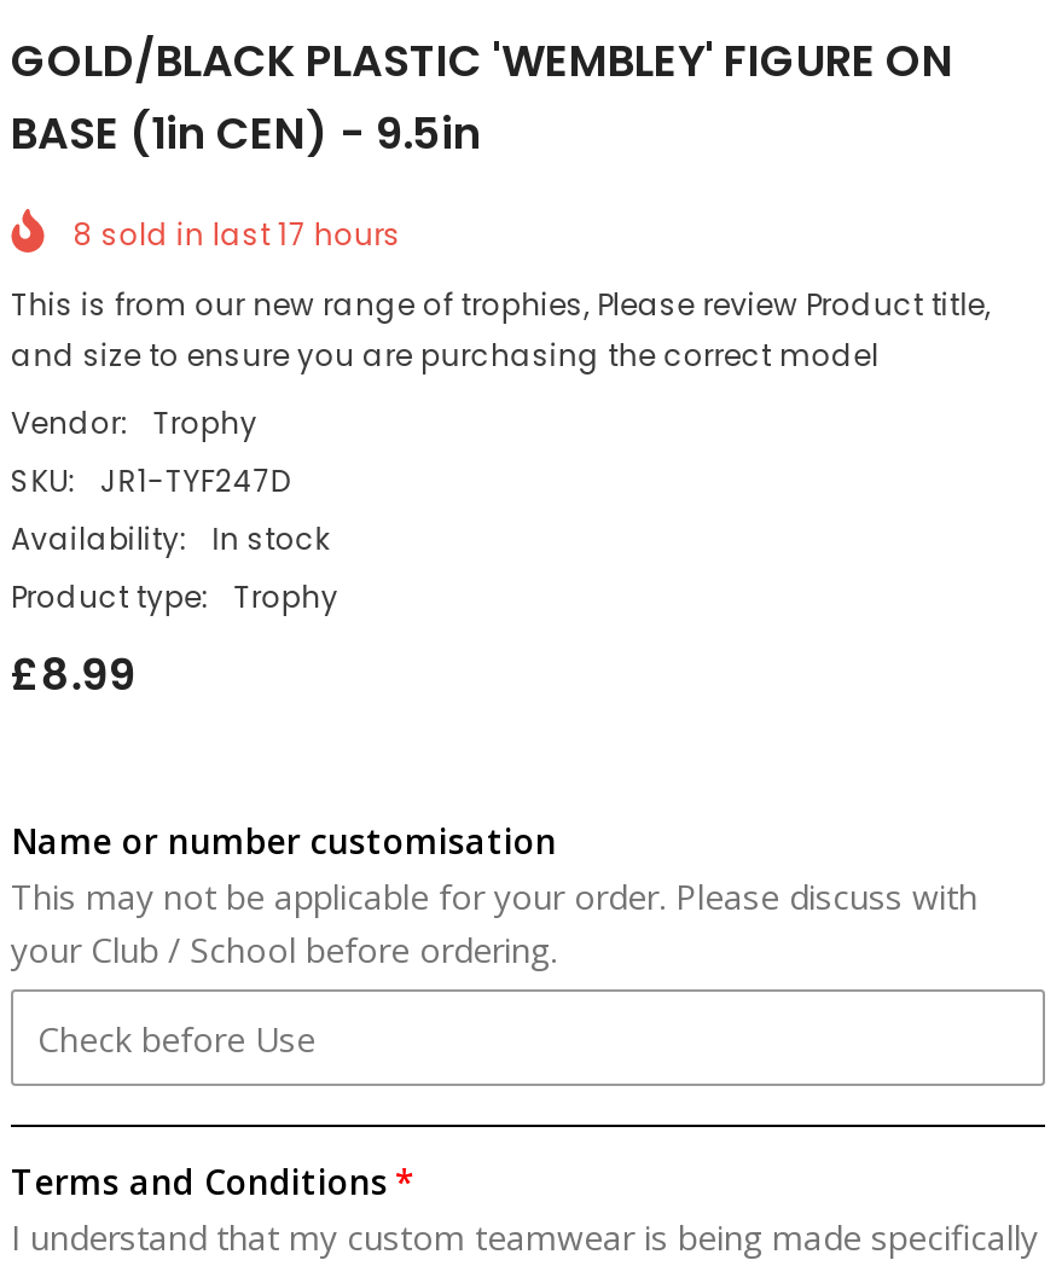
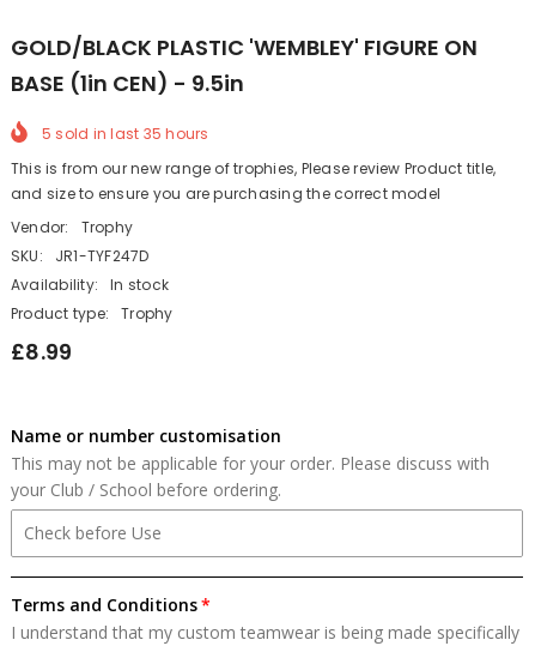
- 8 sold in last 17 hours
+ 5 sold in last 35 hours
